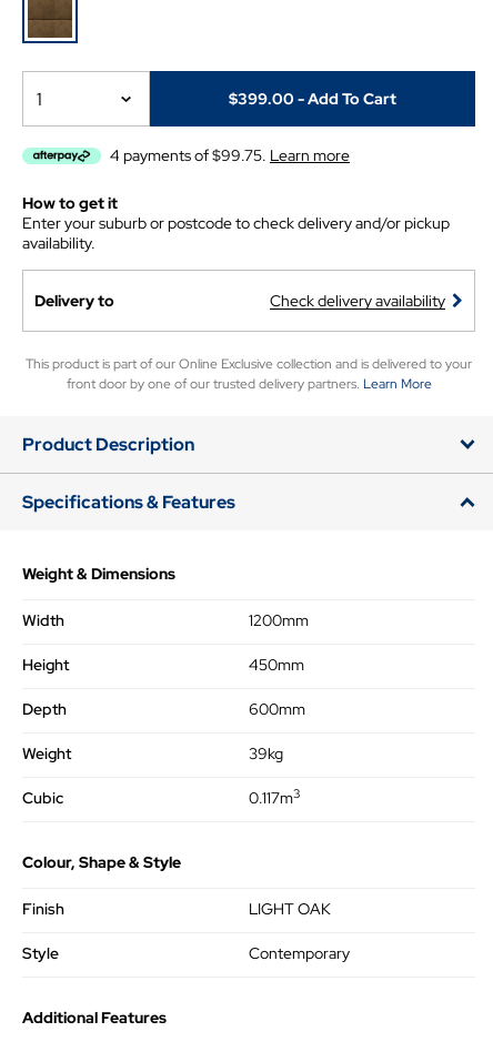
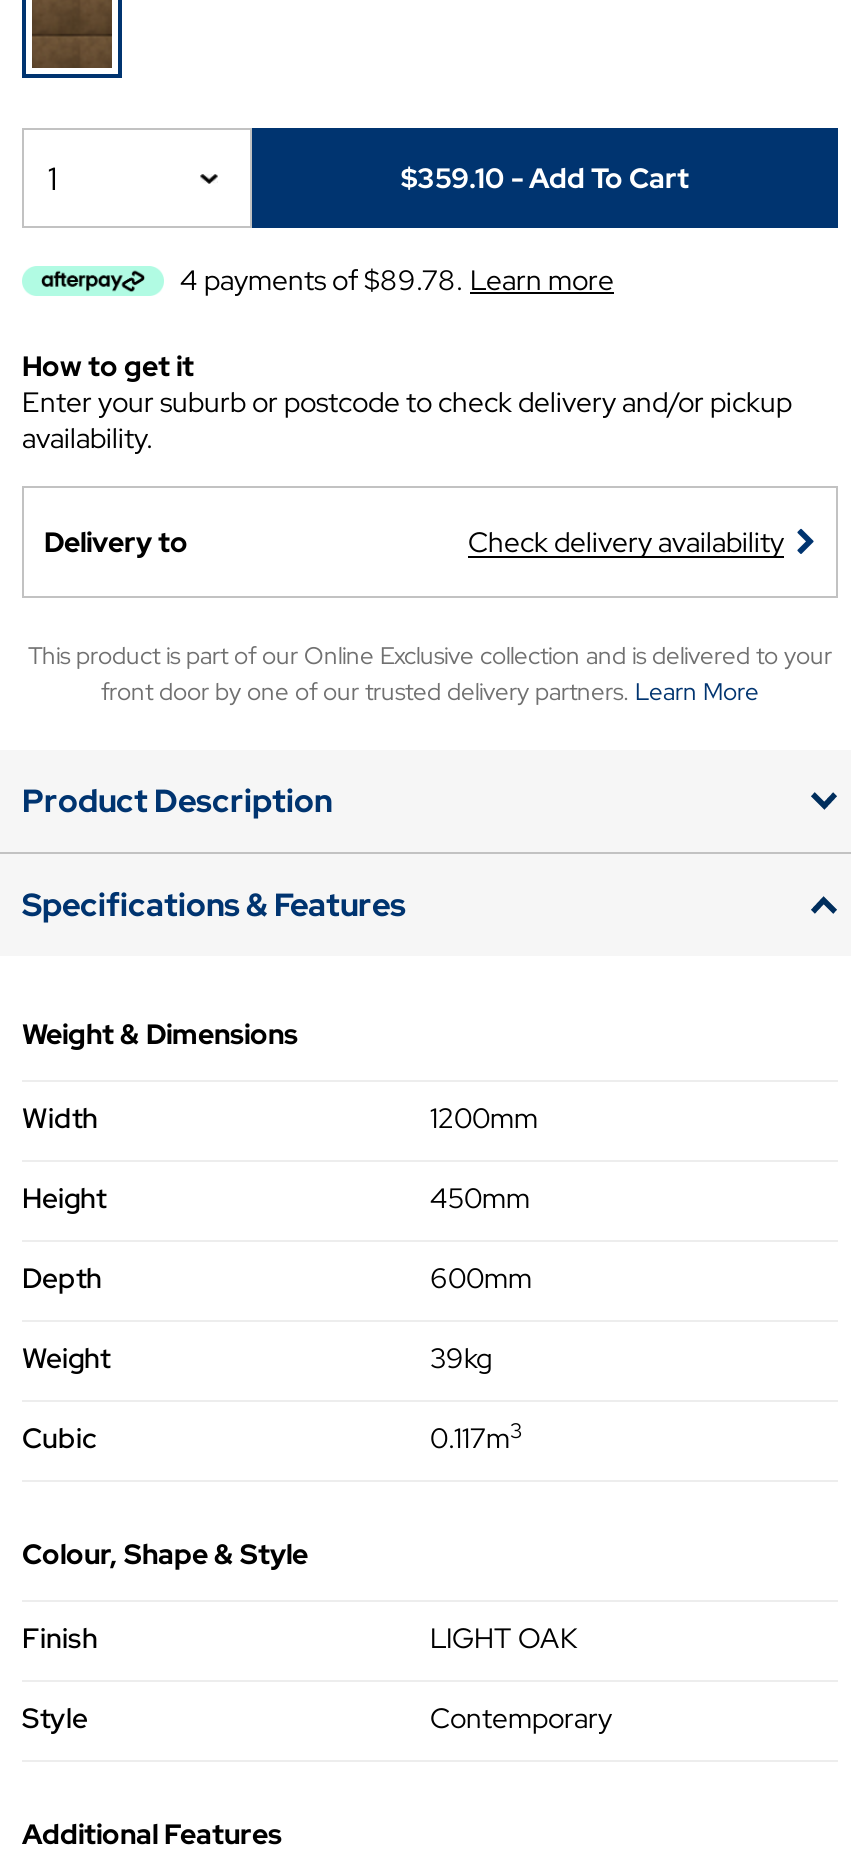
- $399.00 - Add To Cart
+ $359.10 - Add To Cart

- 4 payments of $99.75. Learn more
+ 4 payments of $89.78. Learn more
